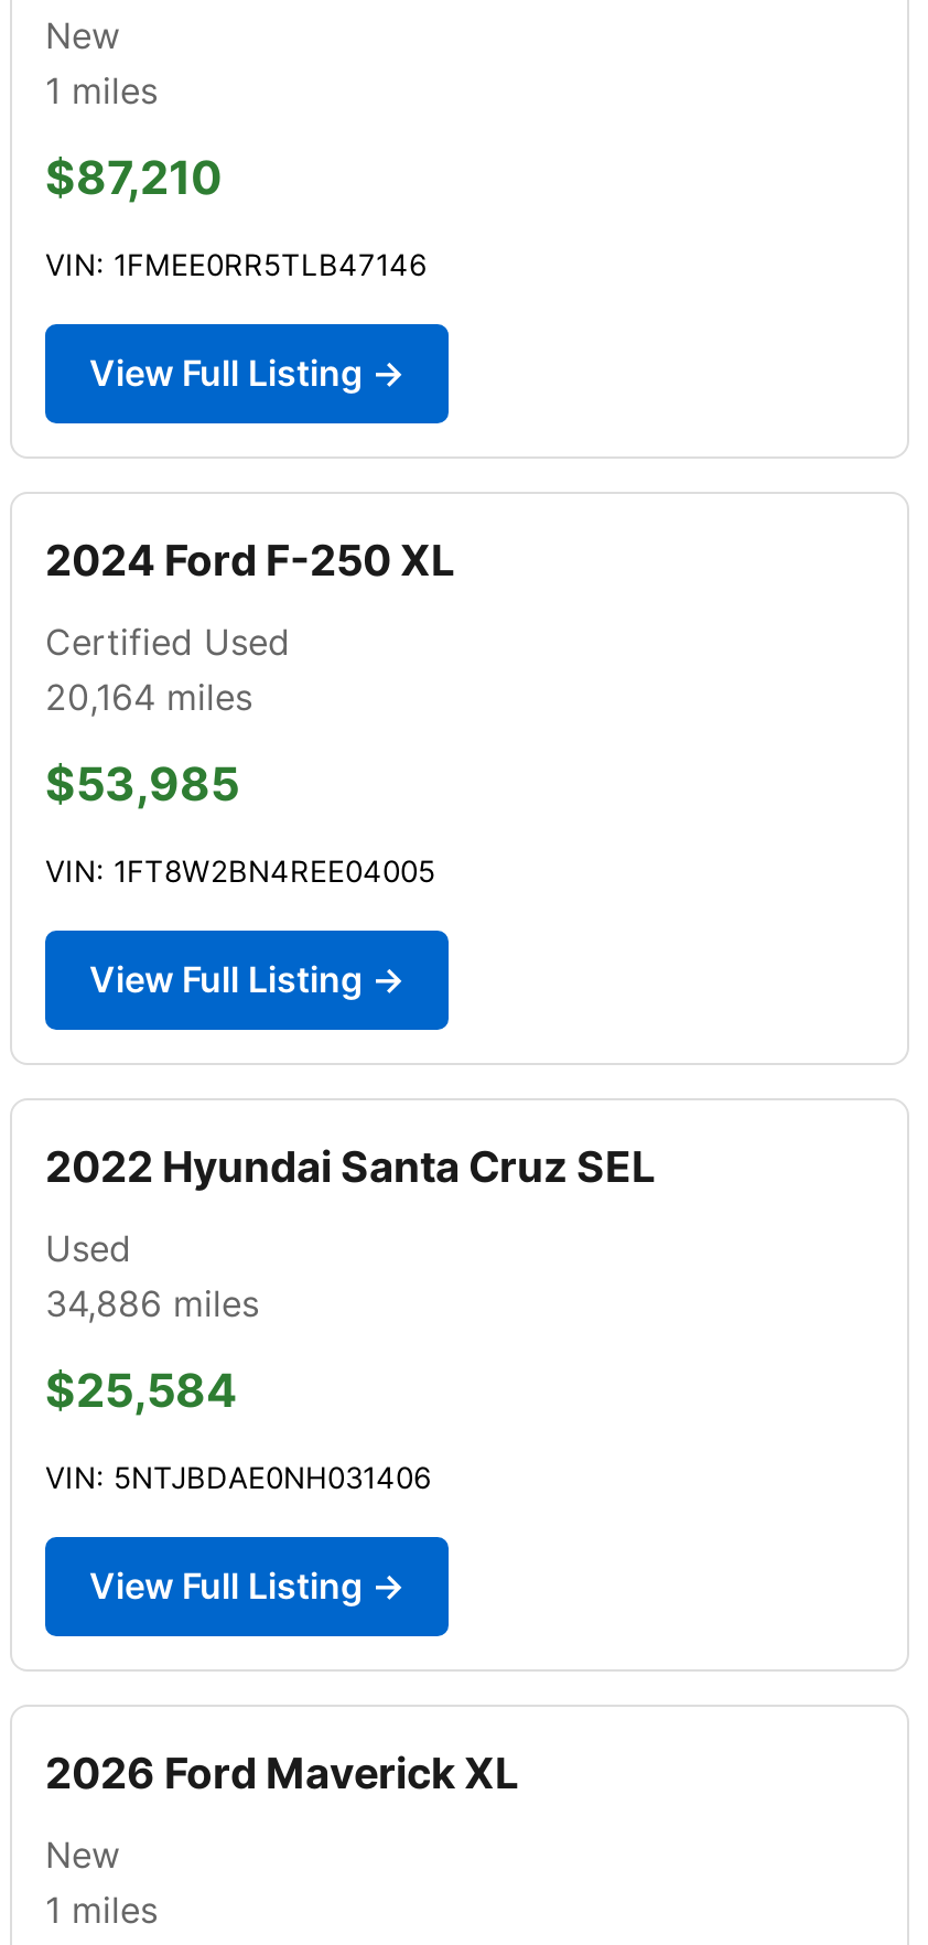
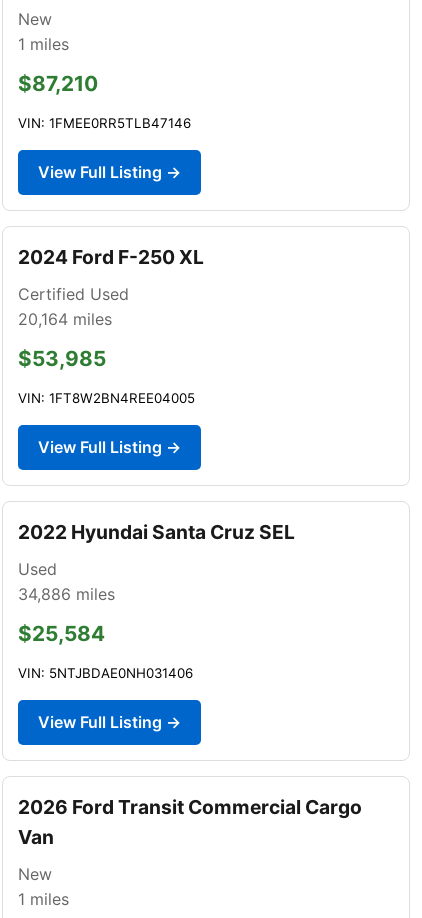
- 2026 Ford Maverick XL
+ 2026 Ford Transit Commercial Cargo
+ Van
